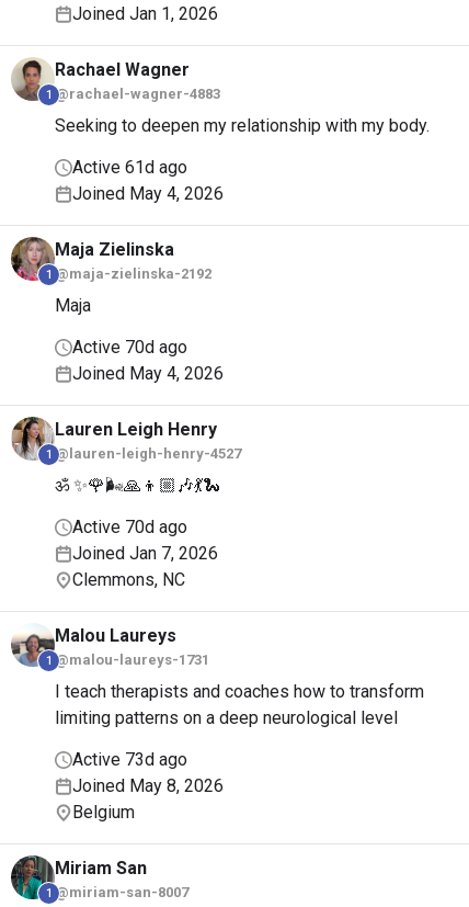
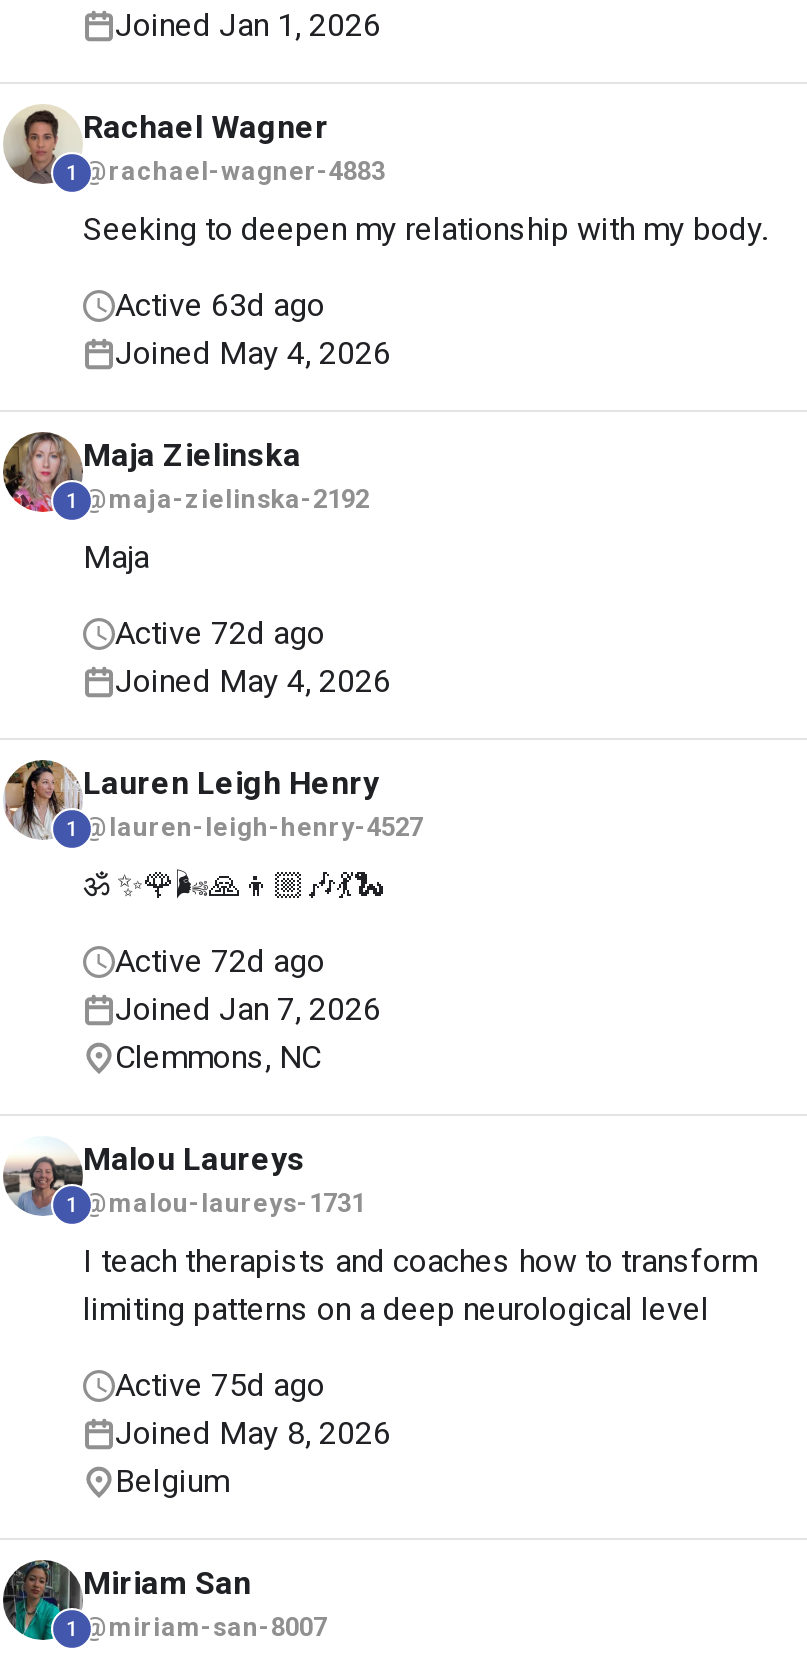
- Active 61d ago
+ Active 63d ago

- Active 70d ago
+ Active 72d ago

- Active 70d ago
+ Active 72d ago

- Active 73d ago
+ Active 75d ago
